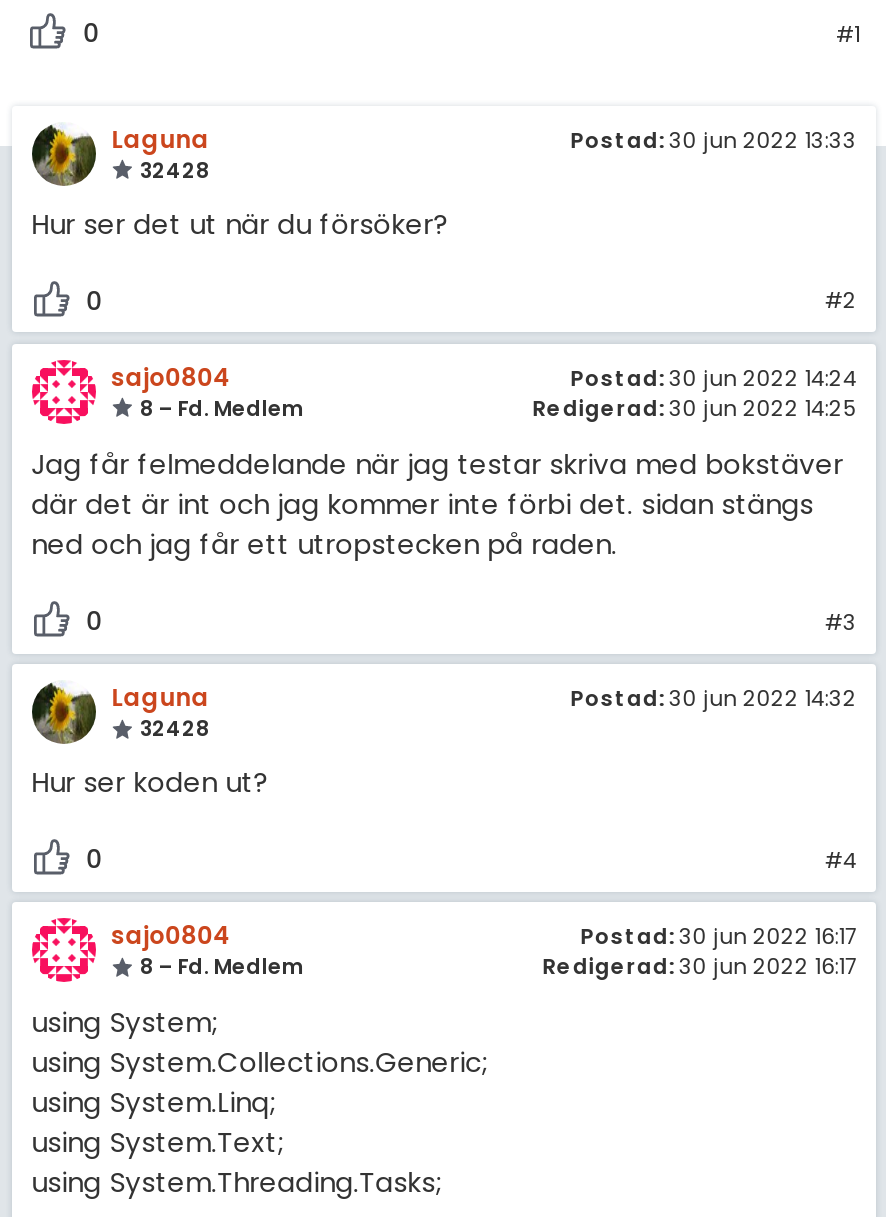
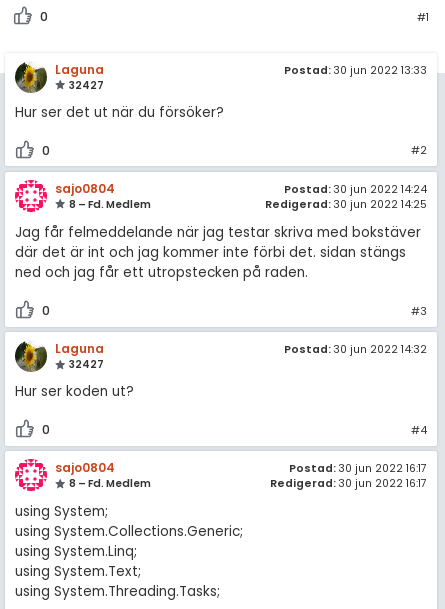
- 32428
+ 32427

- 32428
+ 32427
